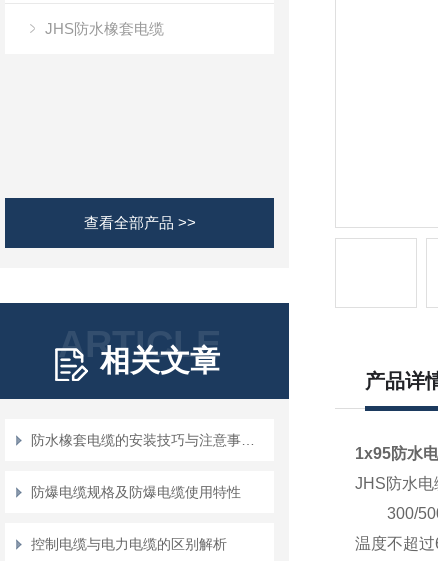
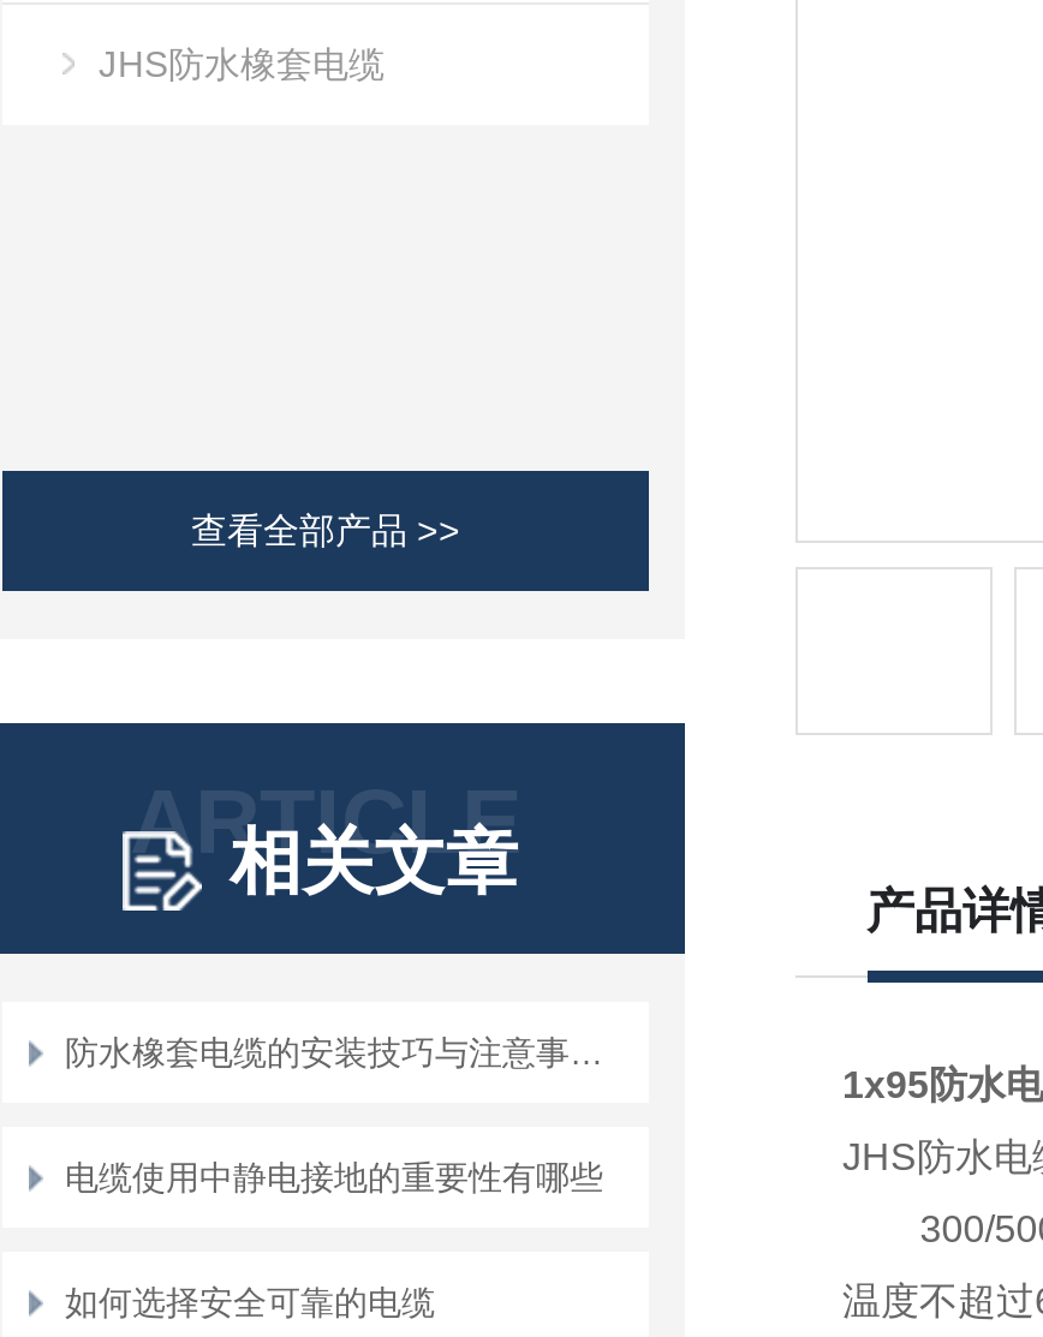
- 防爆电缆规格及防爆电缆使用特性
+ 电缆使用中静电接地的重要性有哪些

- 控制电缆与电力电缆的区别解析
+ 如何选择安全可靠的电缆
